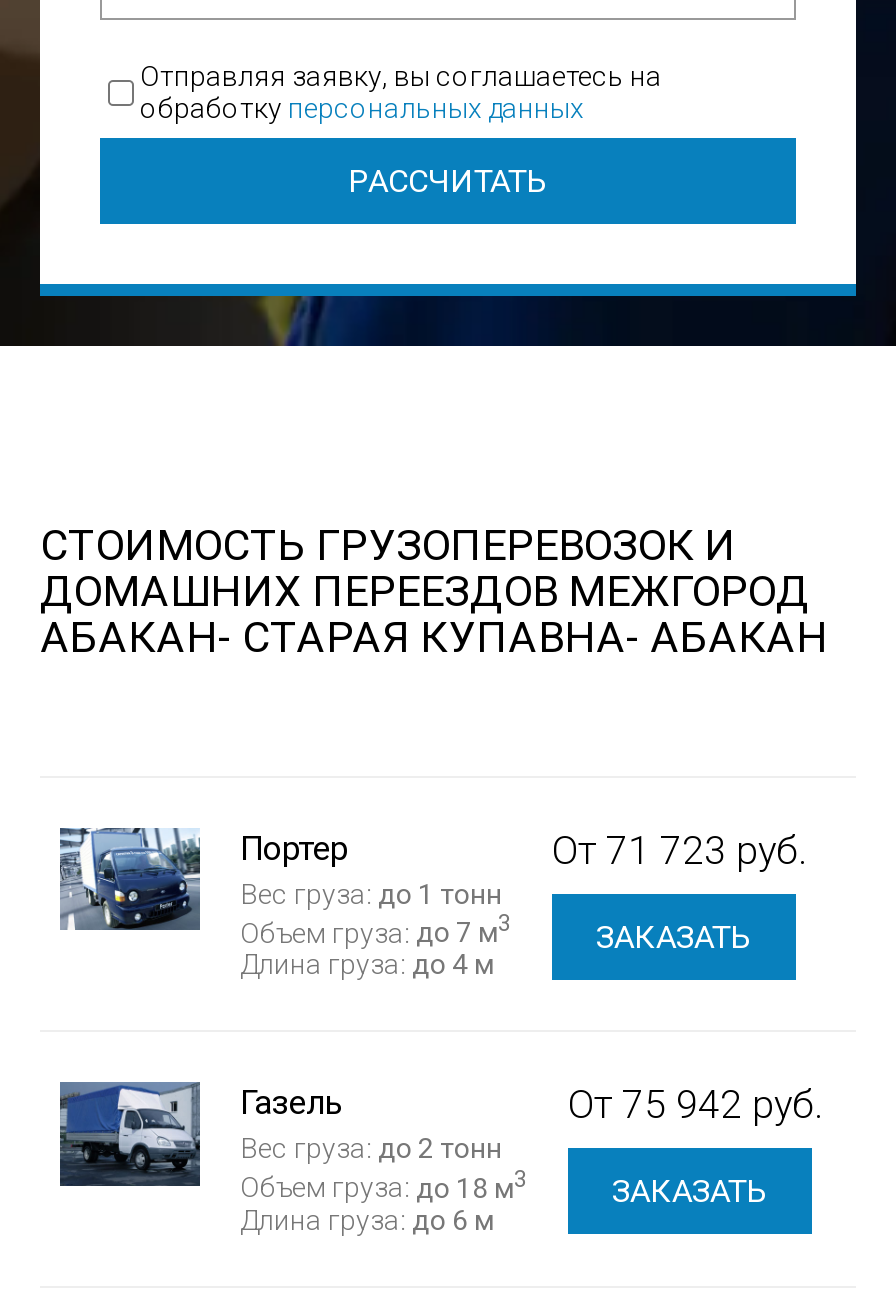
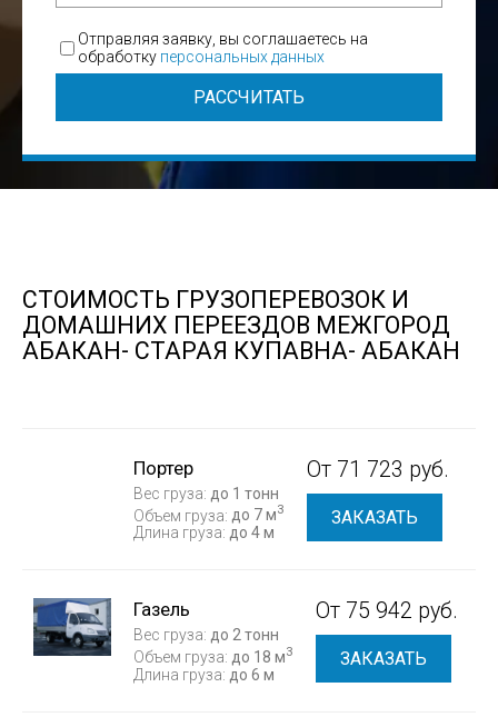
- [image]
